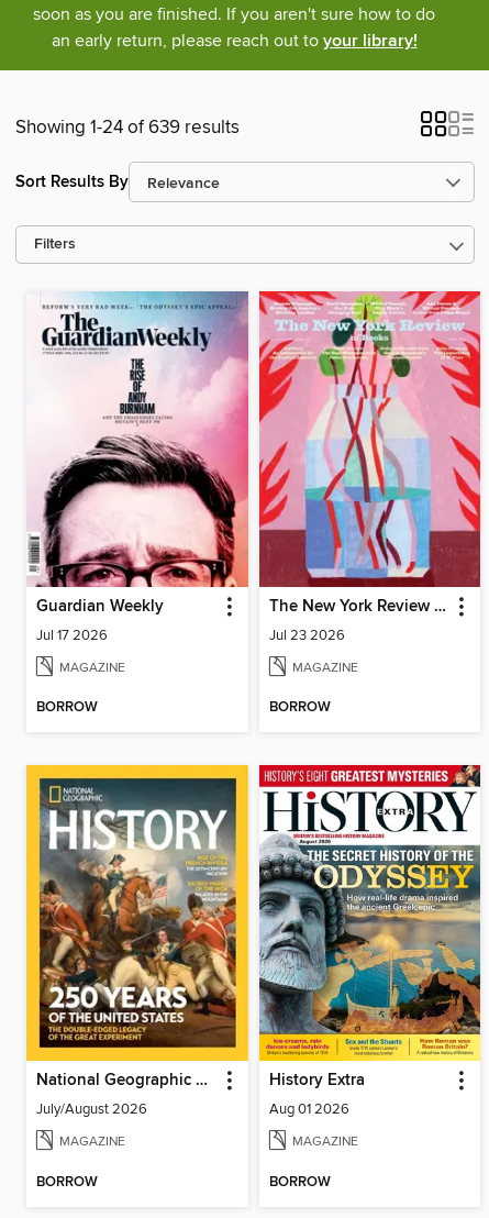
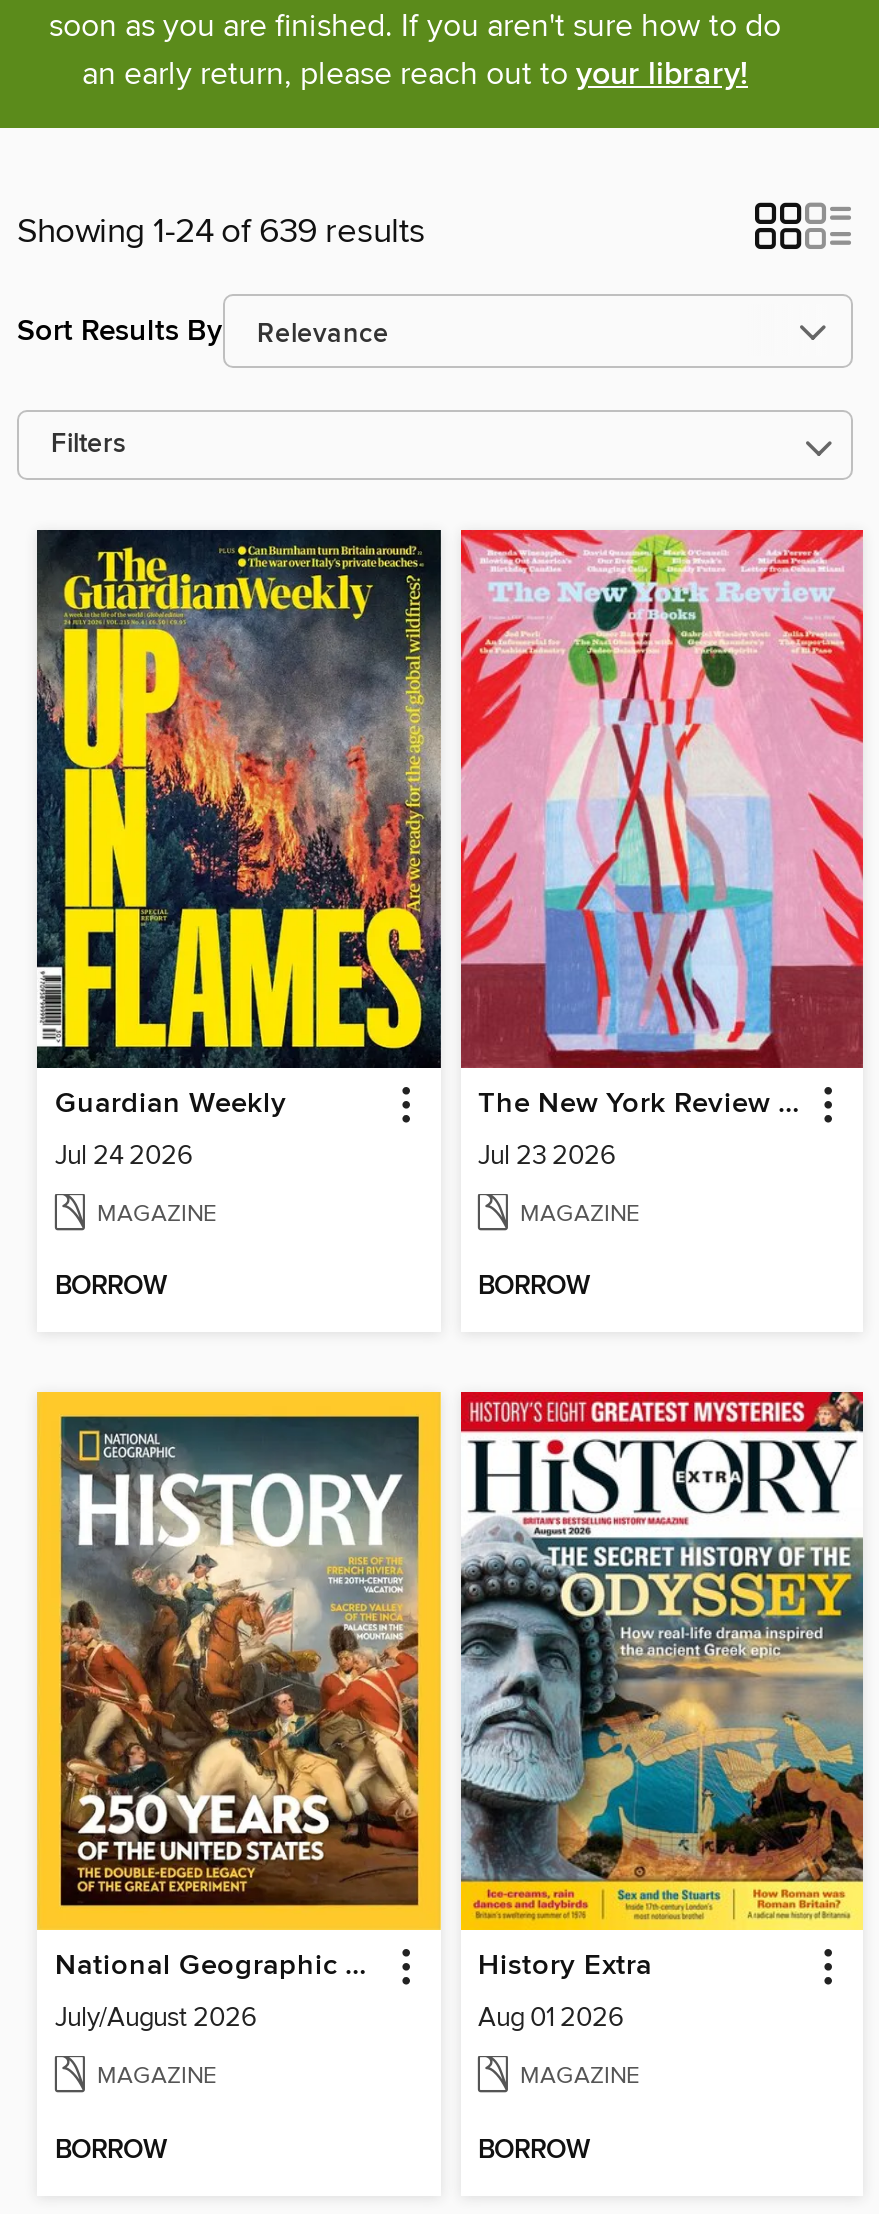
- [image]
- Jul 17 2026
+ [image]
+ Jul 24 2026
